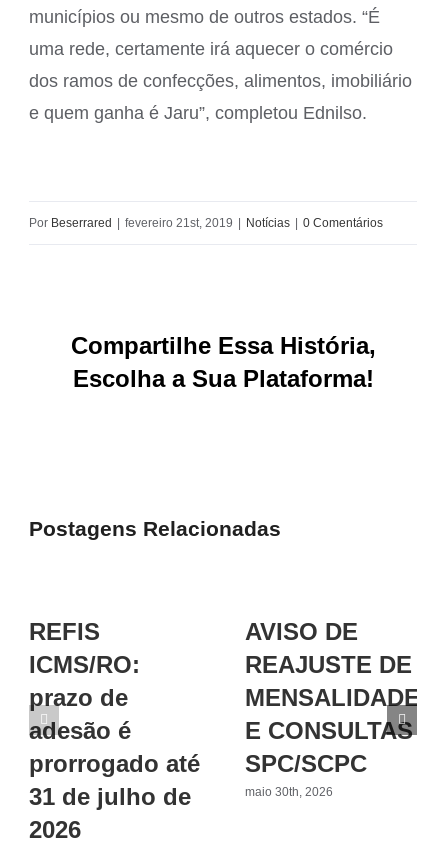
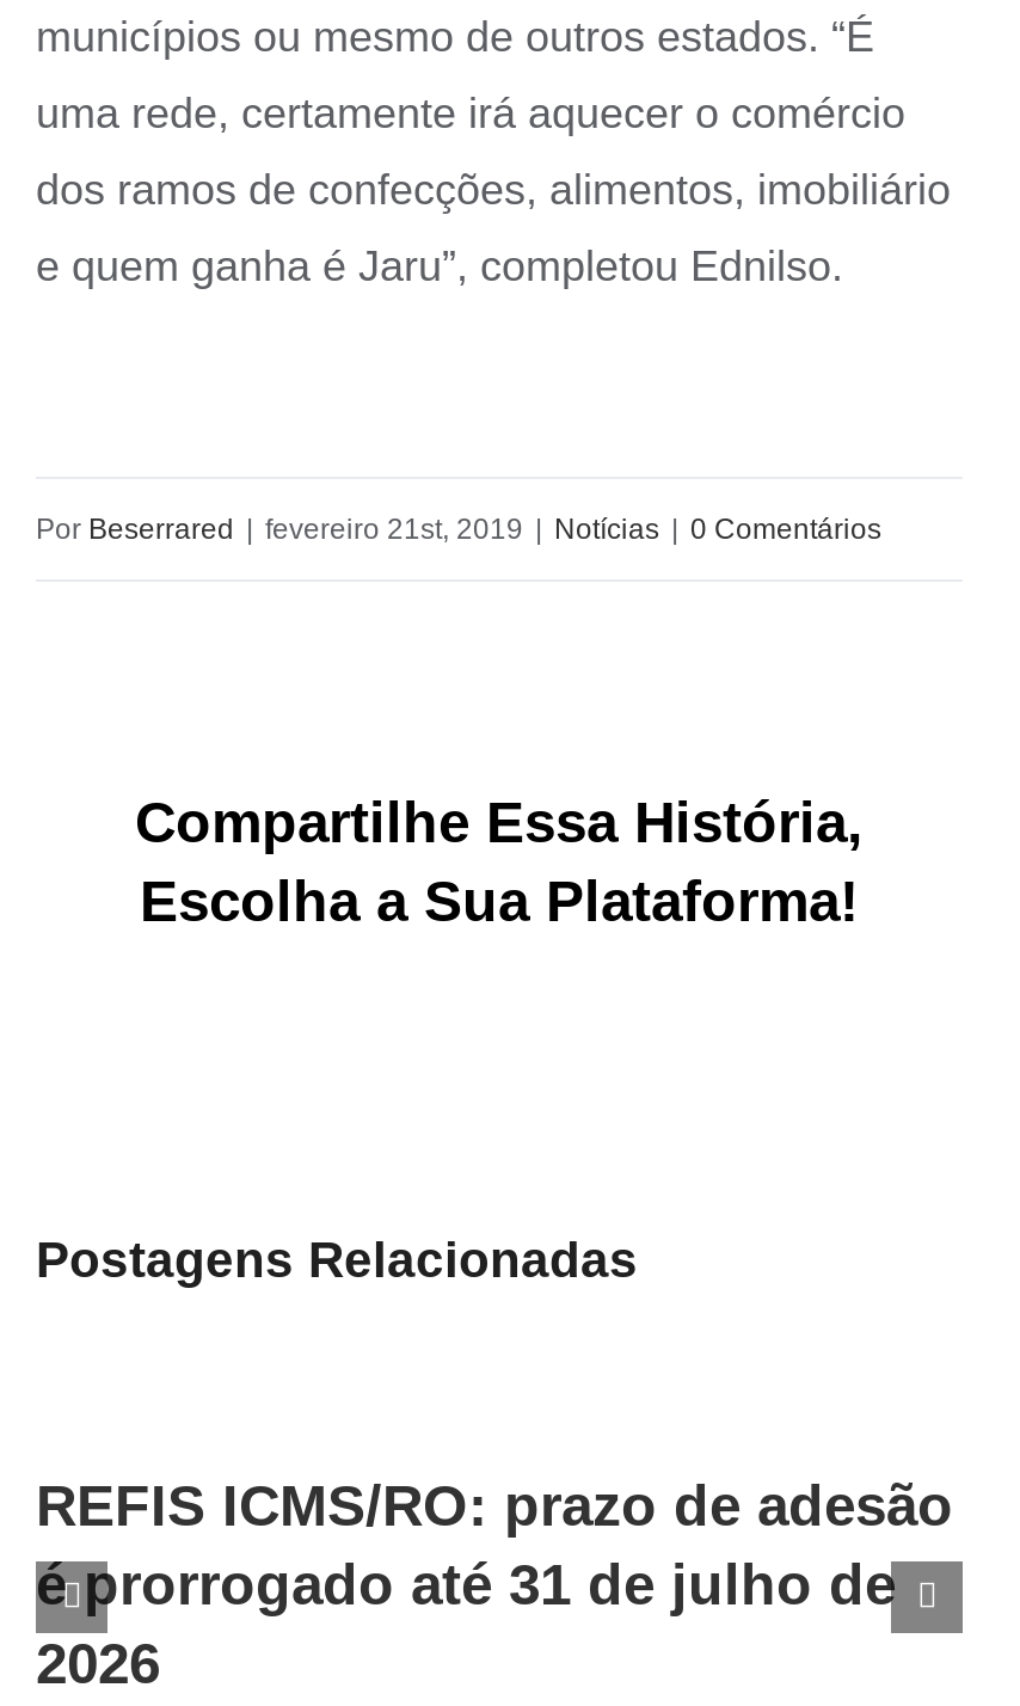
- AVISO DE
- REAJUSTE DE
- MENSALIDADES
- E CONSULTAS
- SPC/SCPC
- maio 30th, 2026
